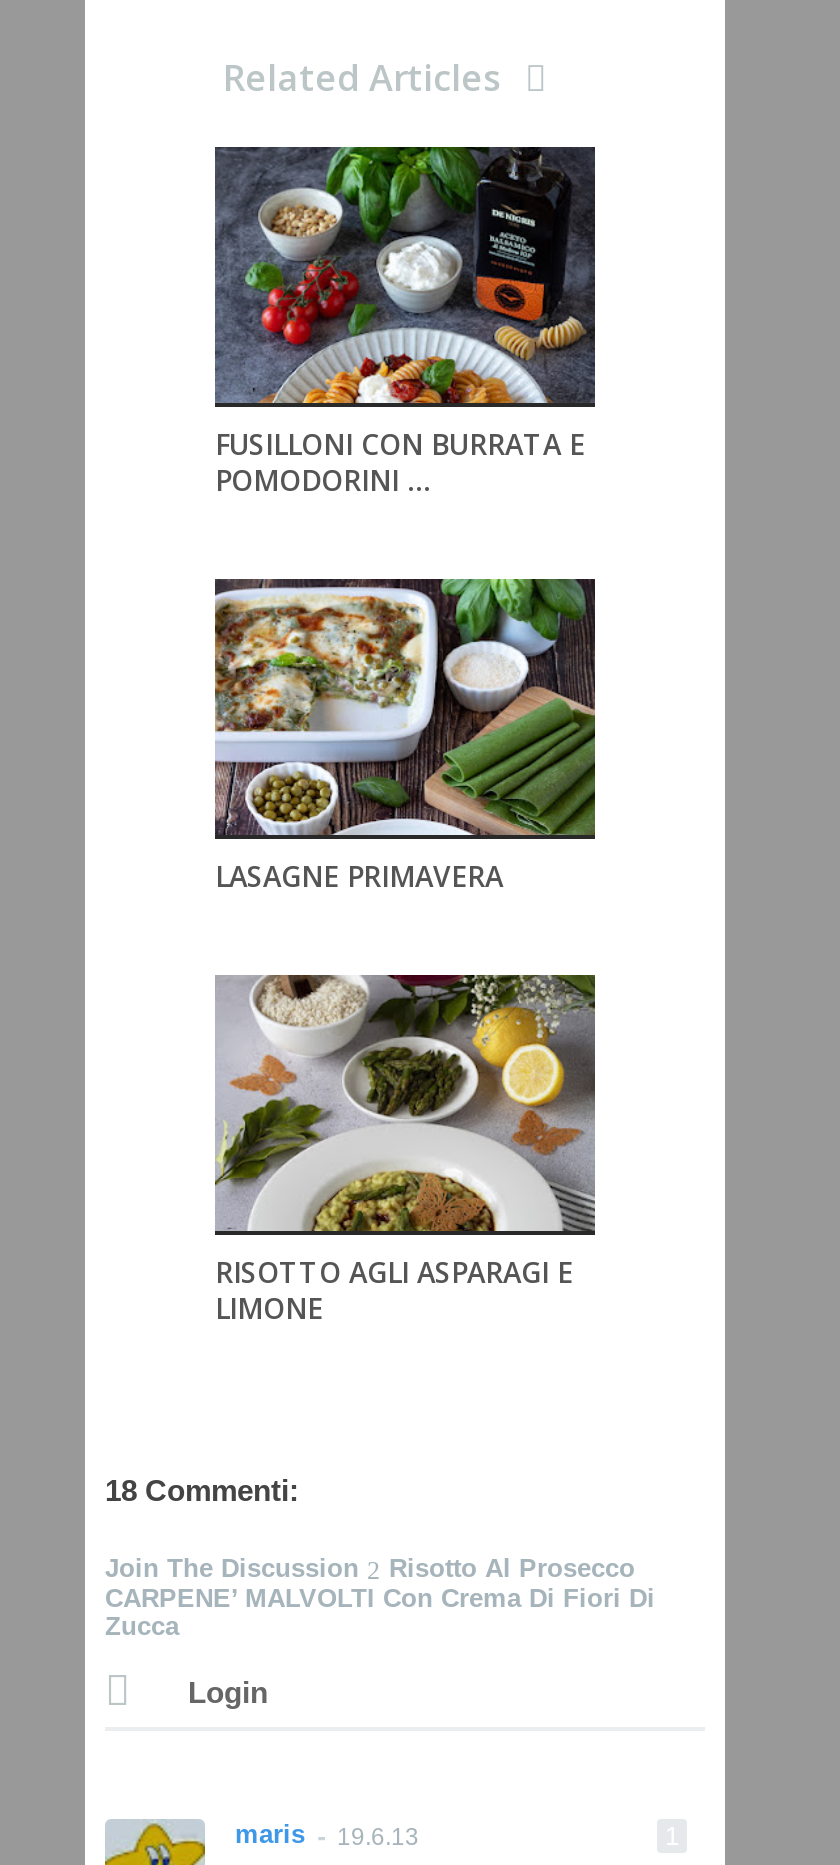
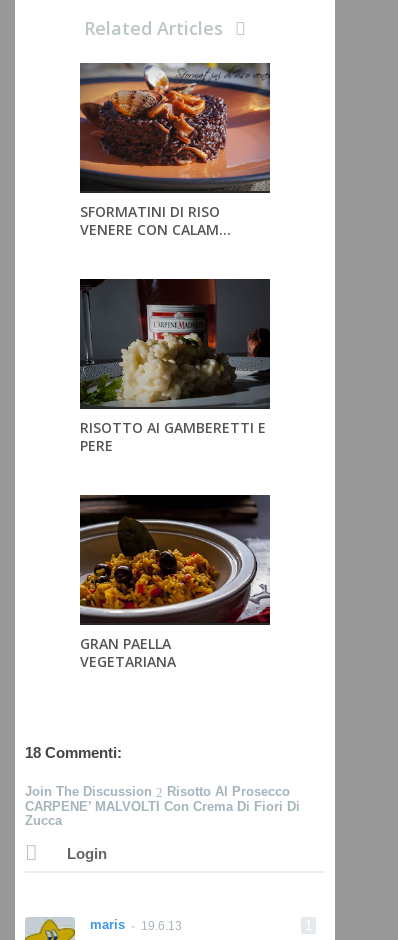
- [image]
- FUSILLONI CON BURRATA E
- POMODORINI ...
+ [image]
+ SFORMATINI DI RISO
+ VENERE CON CALAM...

- [image]
- LASAGNE PRIMAVERA
+ [image]
+ RISOTTO AI GAMBERETTI E
+ PERE

- [image]
- RISOTTO AGLI ASPARAGI E
- LIMONE
+ [image]
+ GRAN PAELLA
+ VEGETARIANA
